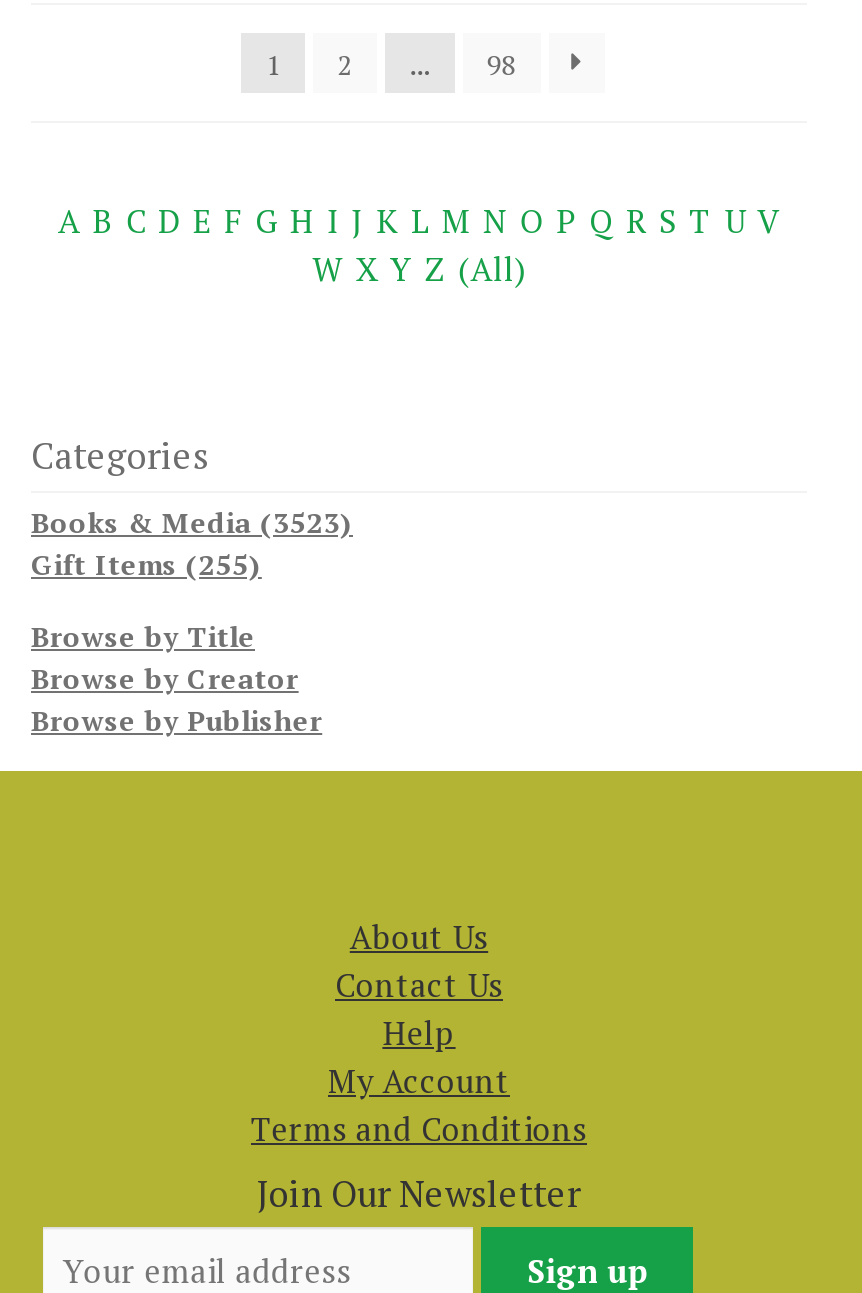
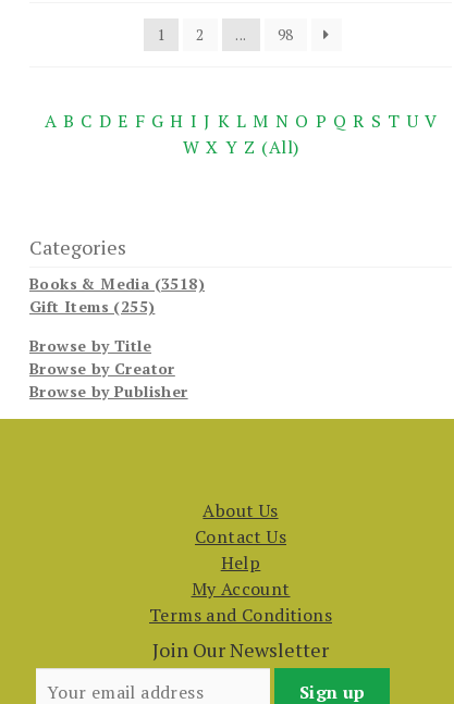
- Books & Media (3523)
+ Books & Media (3518)
